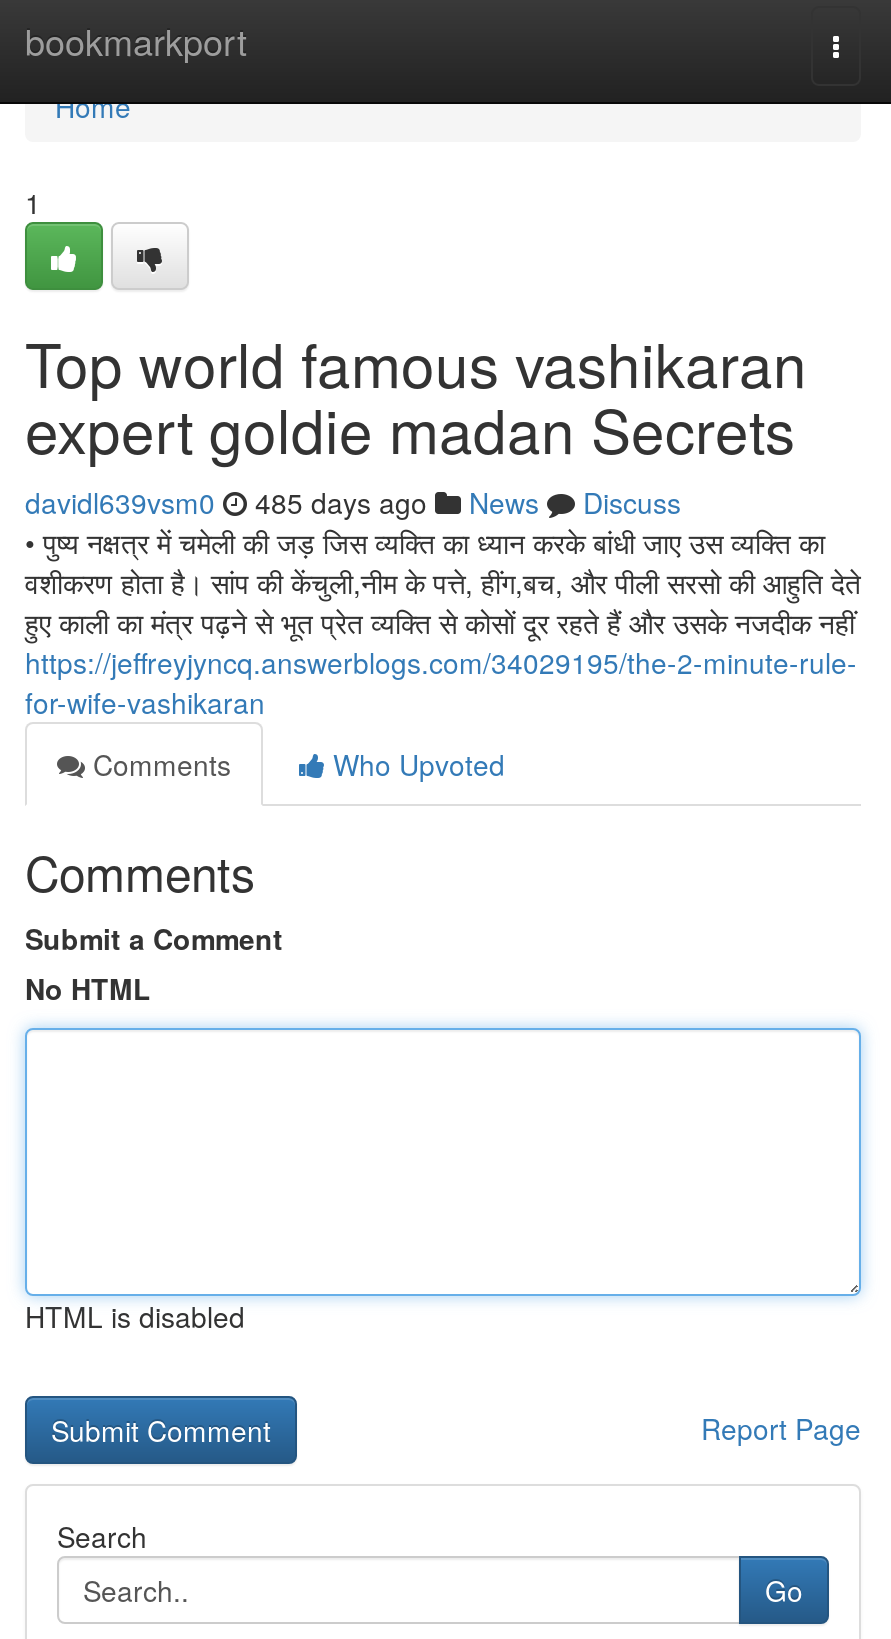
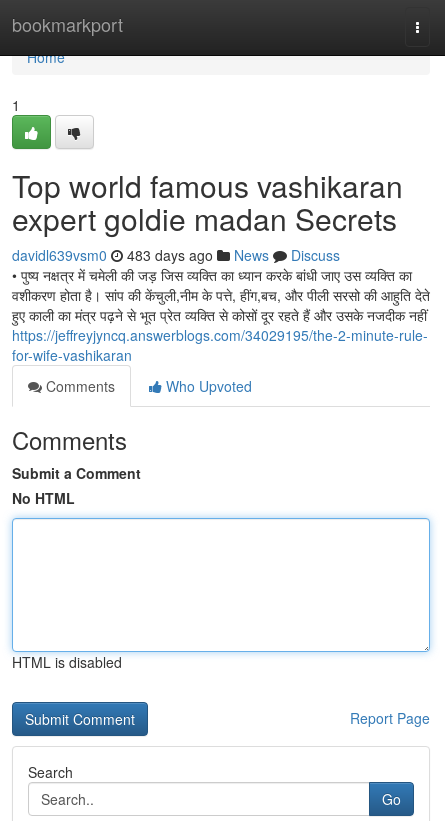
- davidl639vsm0 485 days ago News Discuss
+ davidl639vsm0 483 days ago News Discuss
